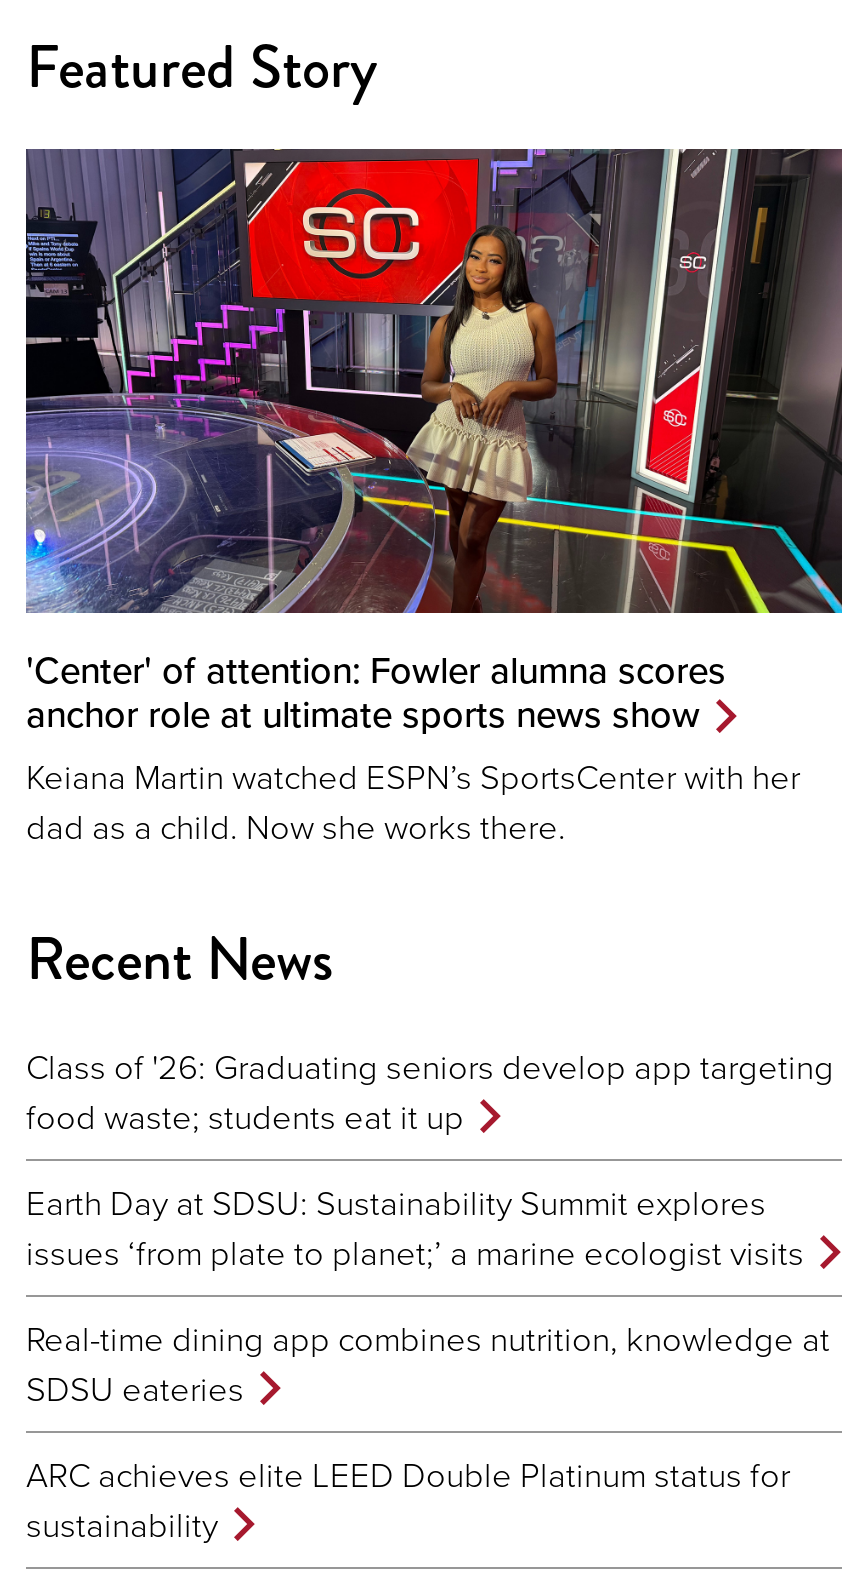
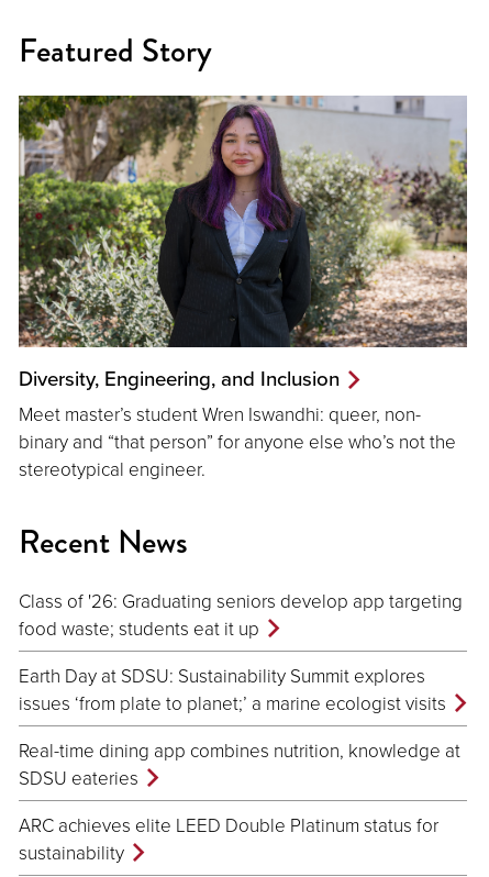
- [image]
- 'Center' of attention: Fowler alumna scores
- anchor role at ultimate sports news show
- Keiana Martin watched ESPN’s SportsCenter with her
- dad as a child. Now she works there.
+ [image]
+ Diversity, Engineering, and Inclusion
+ Meet master’s student Wren Iswandhi: queer, non-
+ binary and “that person” for anyone else who’s not the
+ stereotypical engineer.
